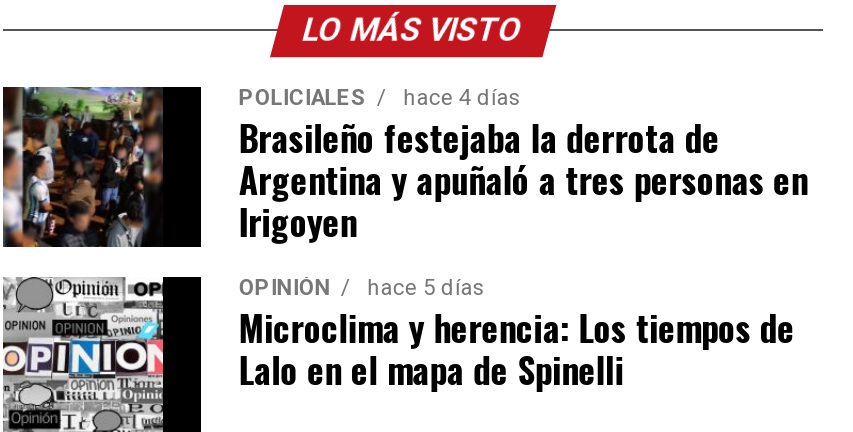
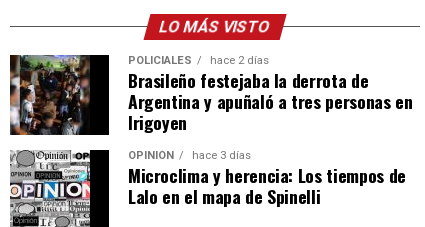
- POLICIALES hace 4 días
+ POLICIALES hace 2 días

- OPINIÓN hace 5 días
+ OPINIÓN hace 3 días
